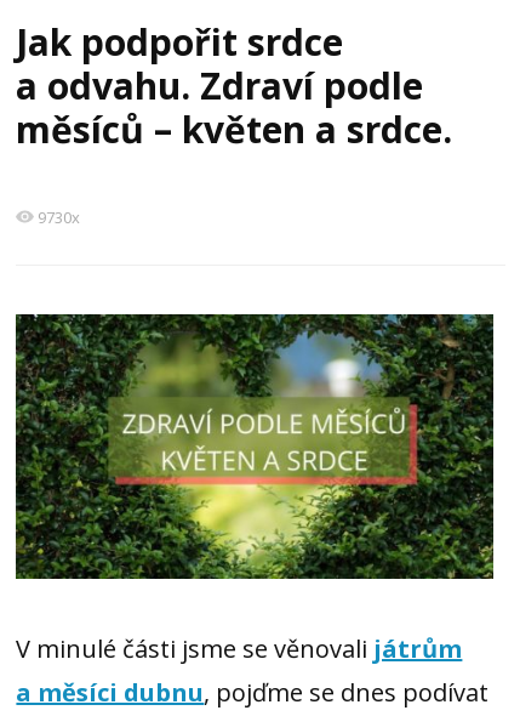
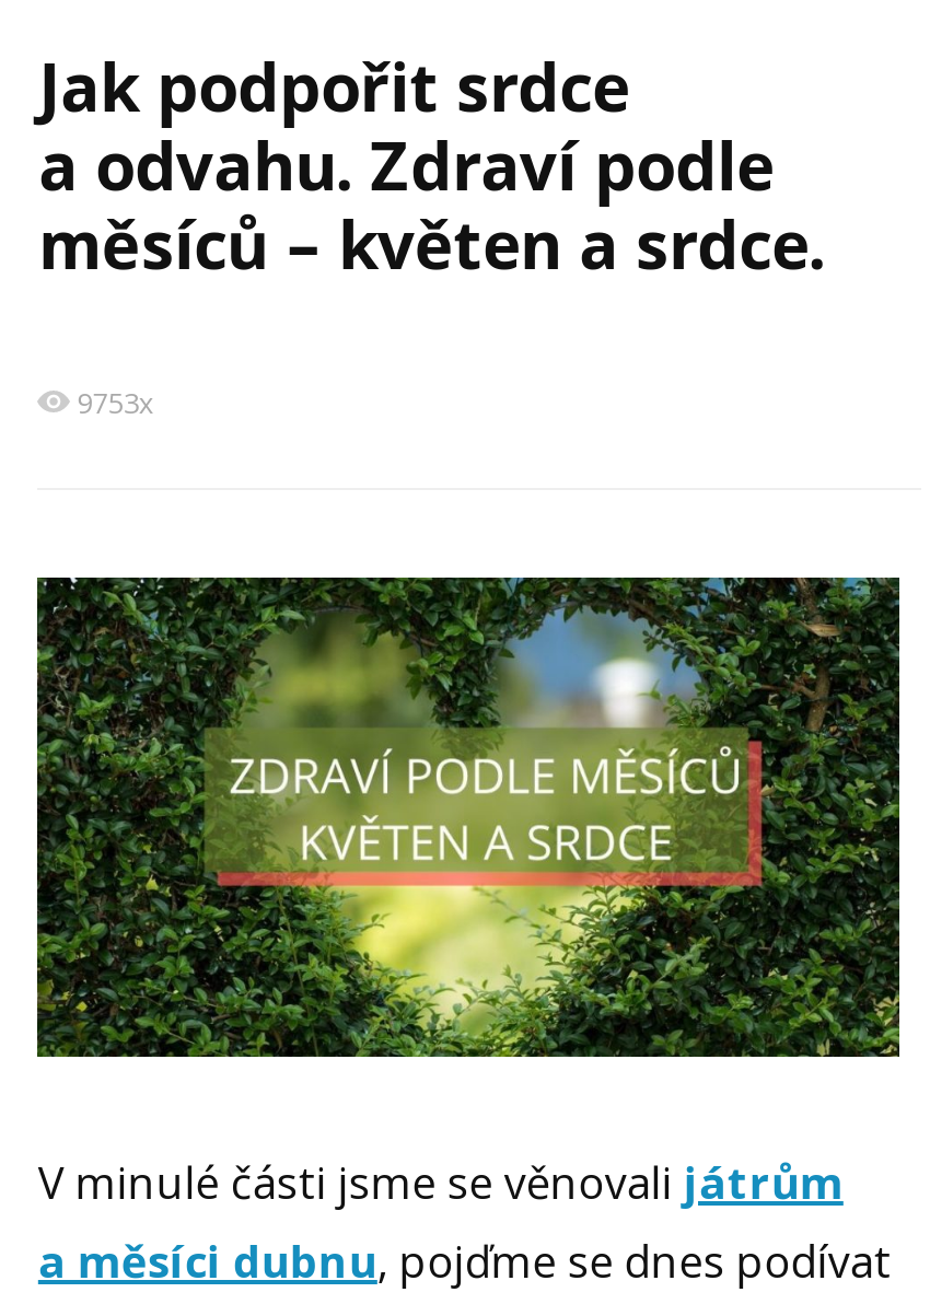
- 9730x
+ 9753x
